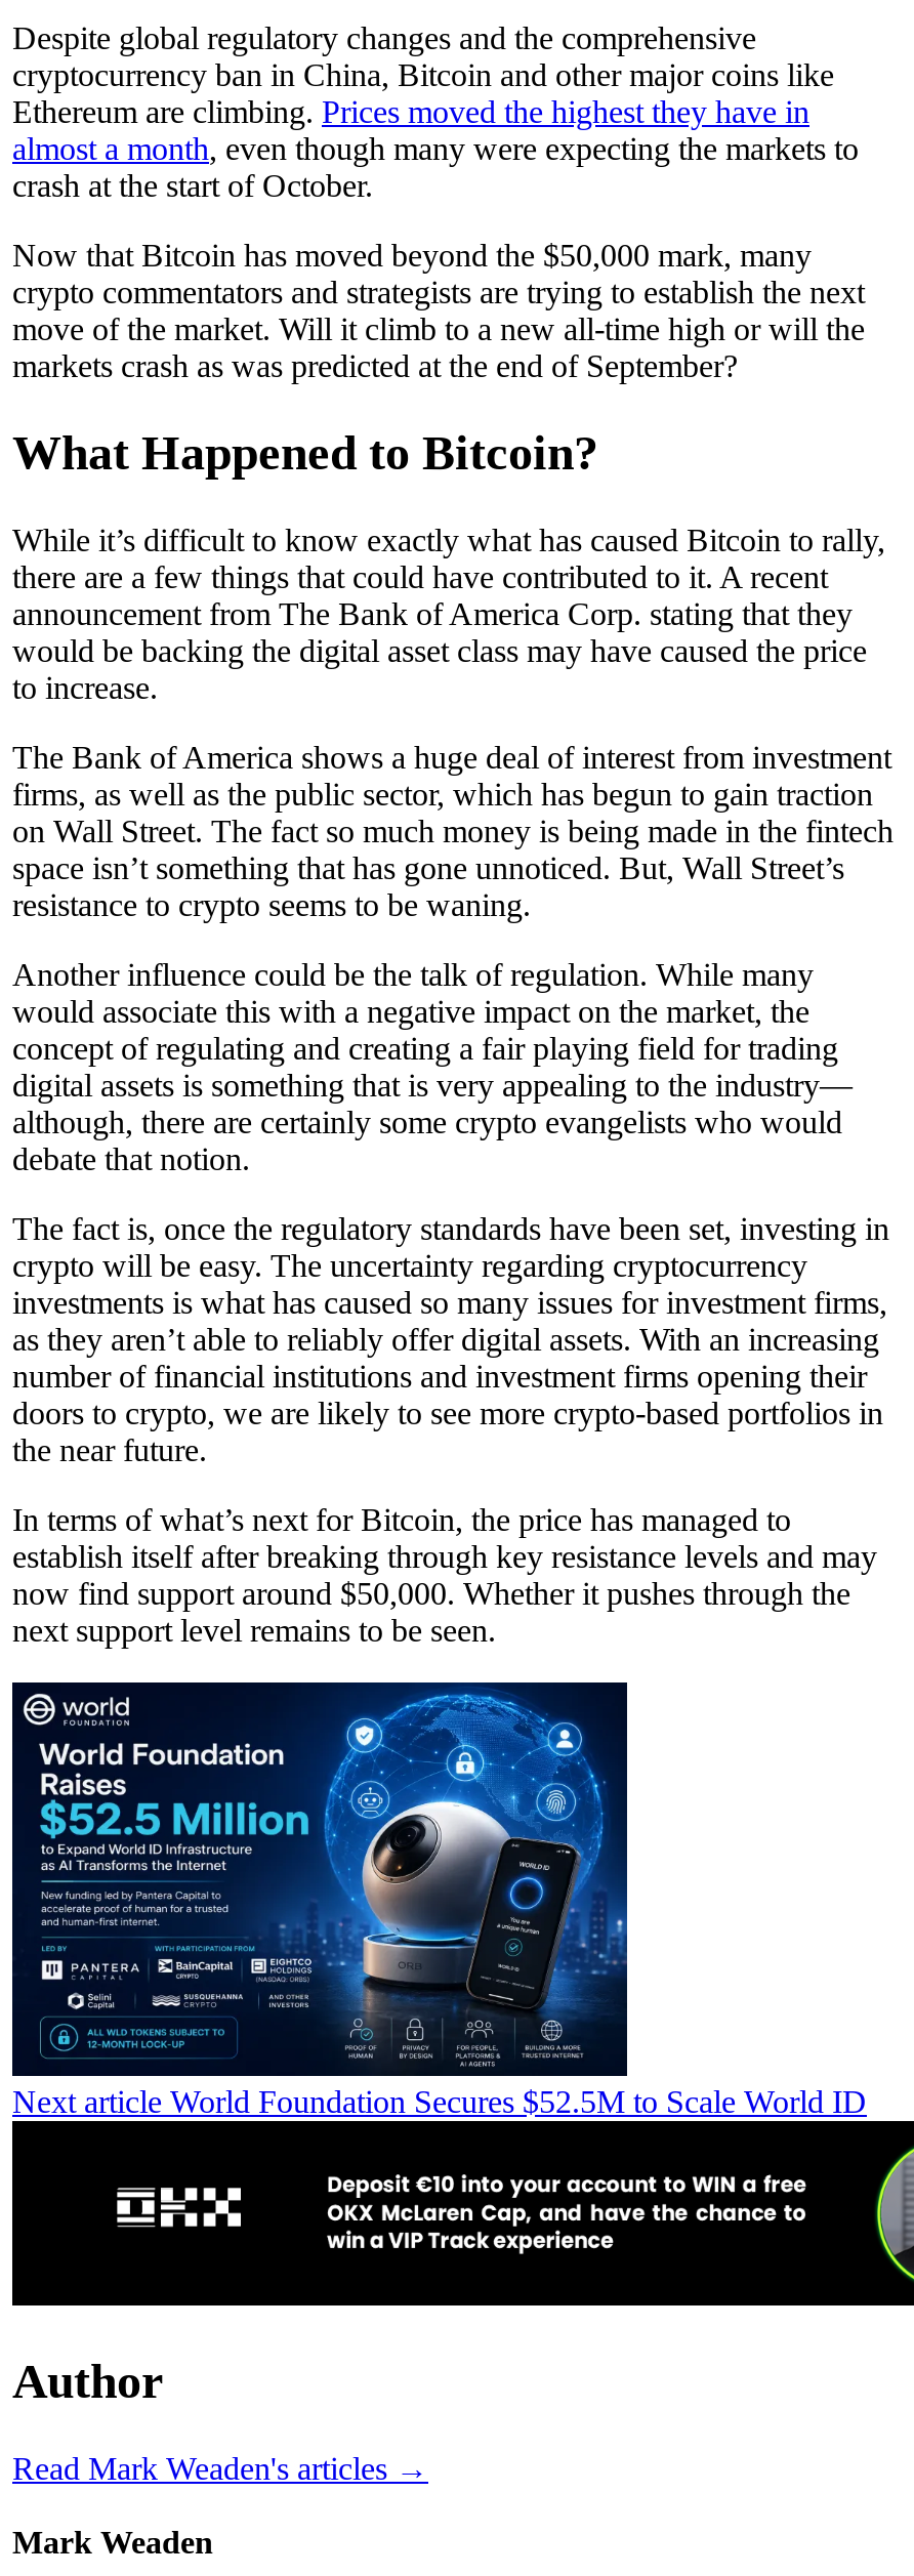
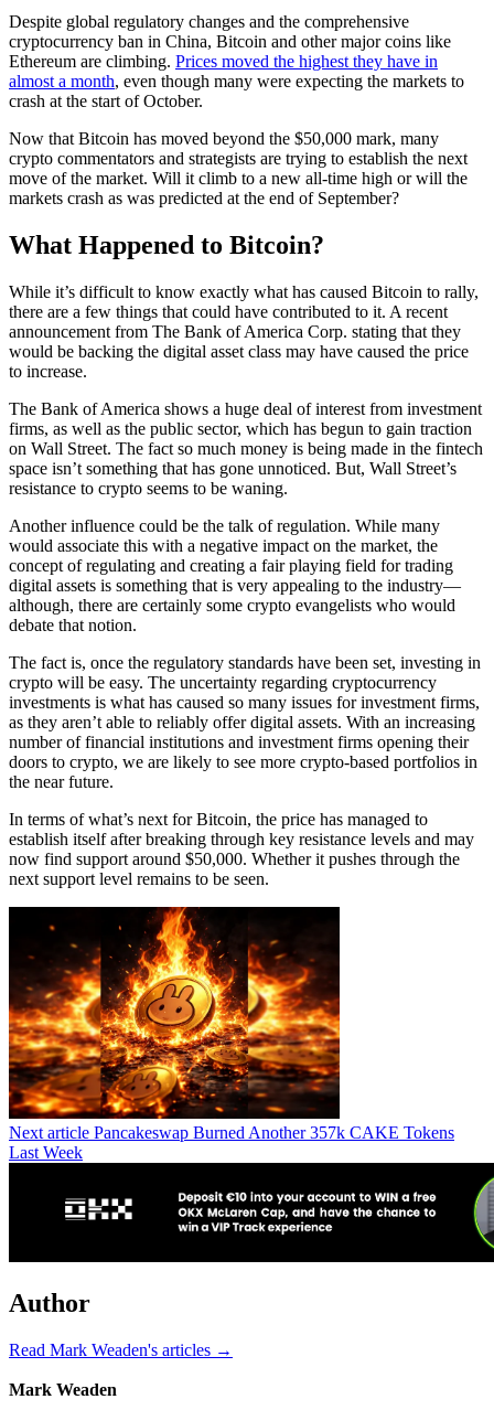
- [image]
- Next article World Foundation Secures $52.5M to Scale World ID
+ [image]
+ Next article Pancakeswap Burned Another 357k CAKE Tokens
+ Last Week
